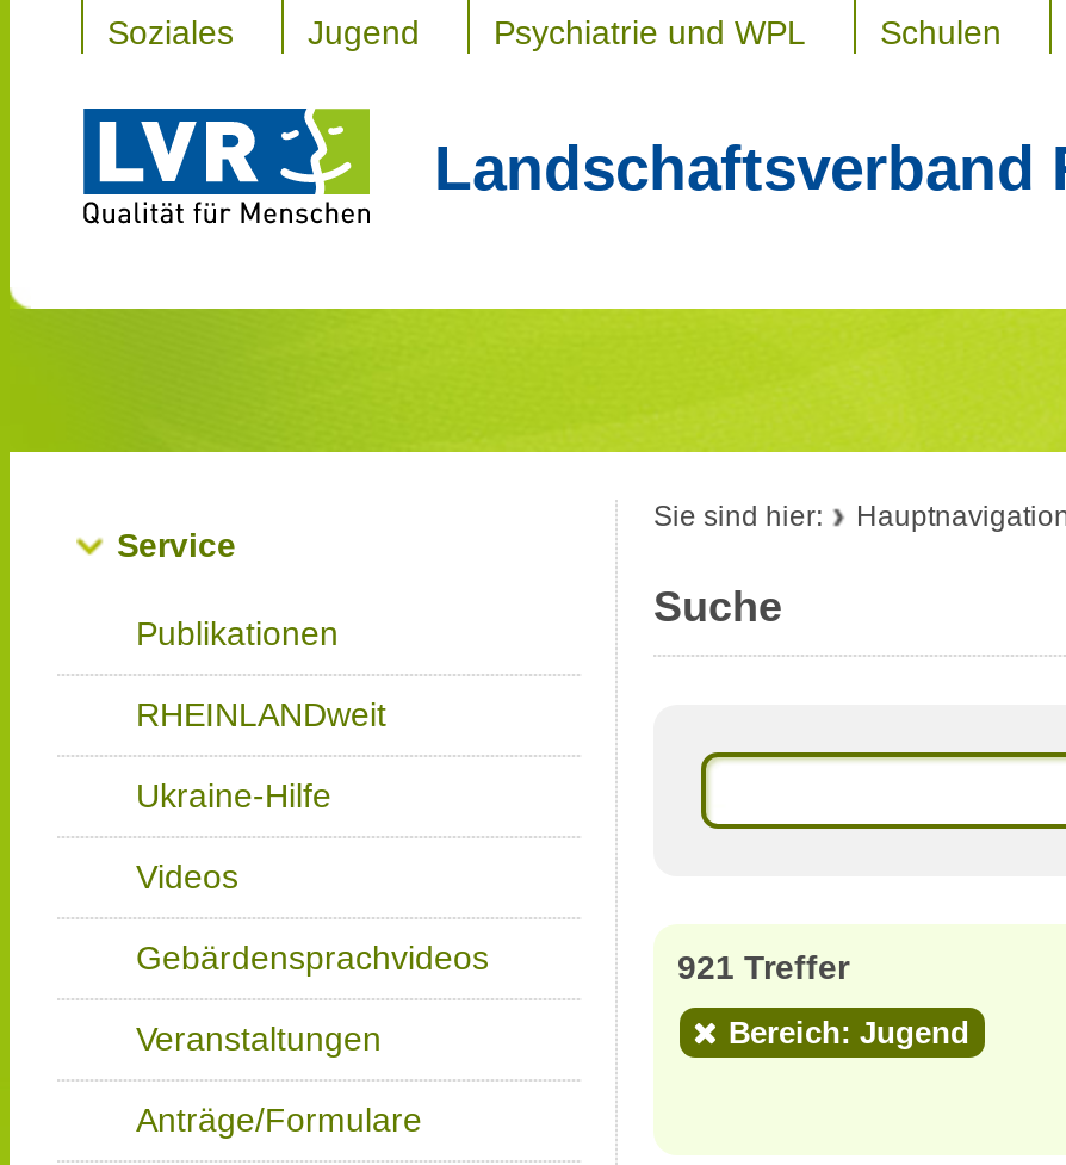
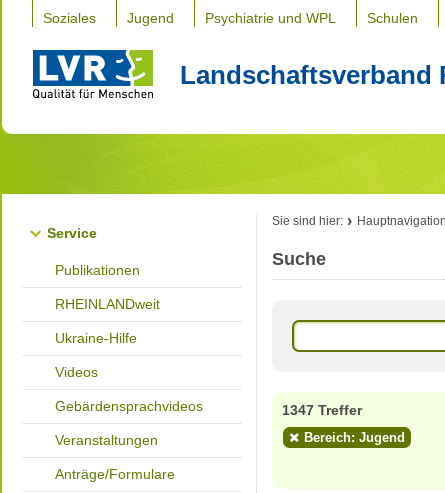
- 921 Treffer
+ 1347 Treffer
